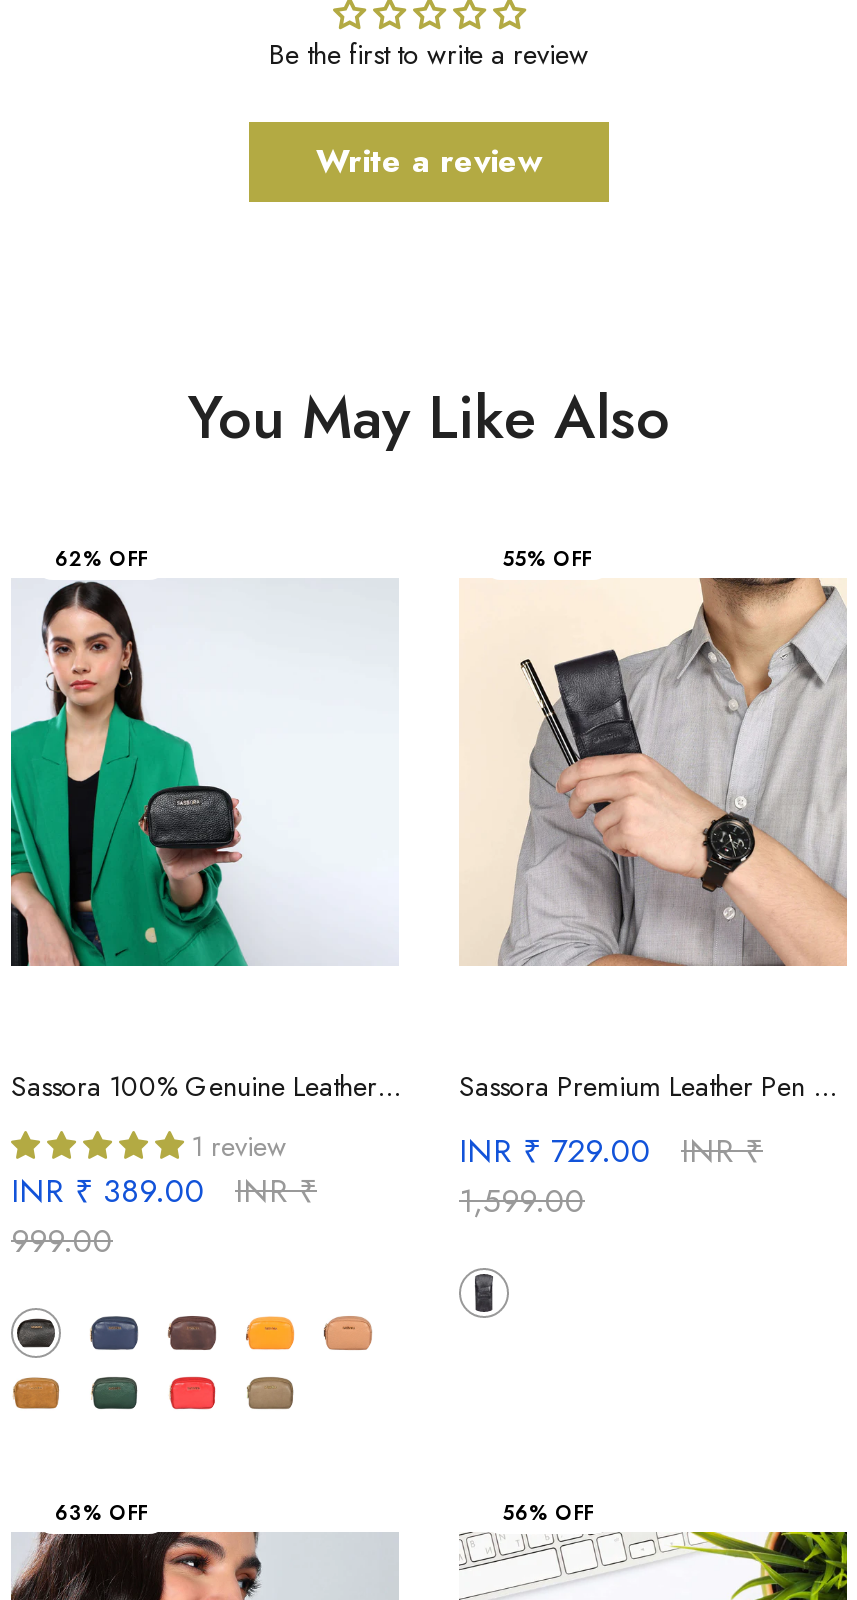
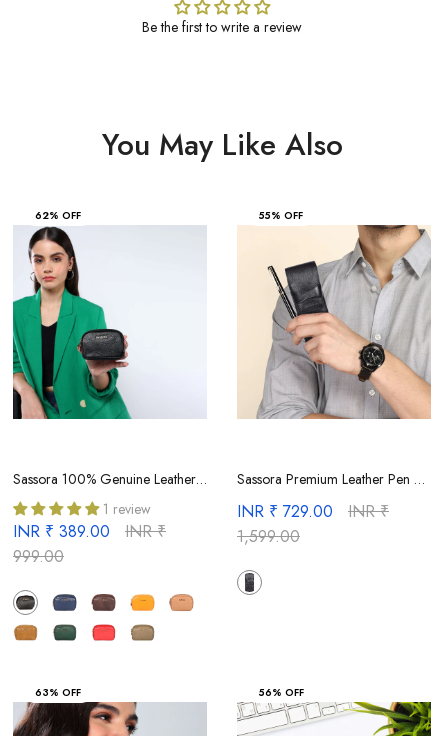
- Write a review
